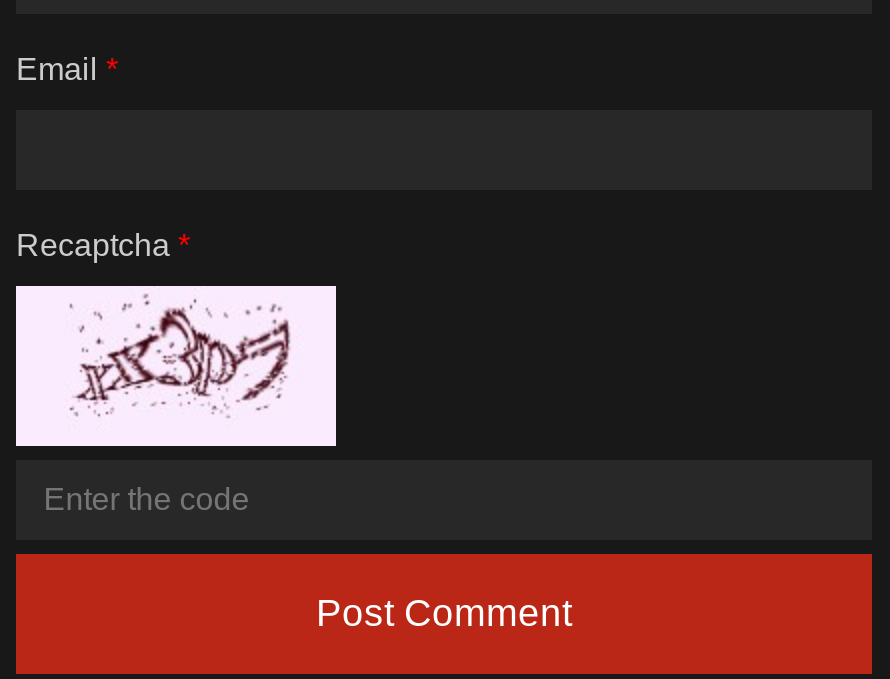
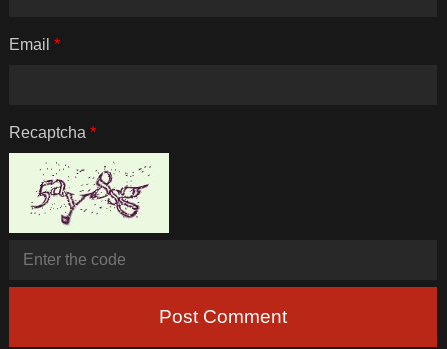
- [image]
+ [image]
